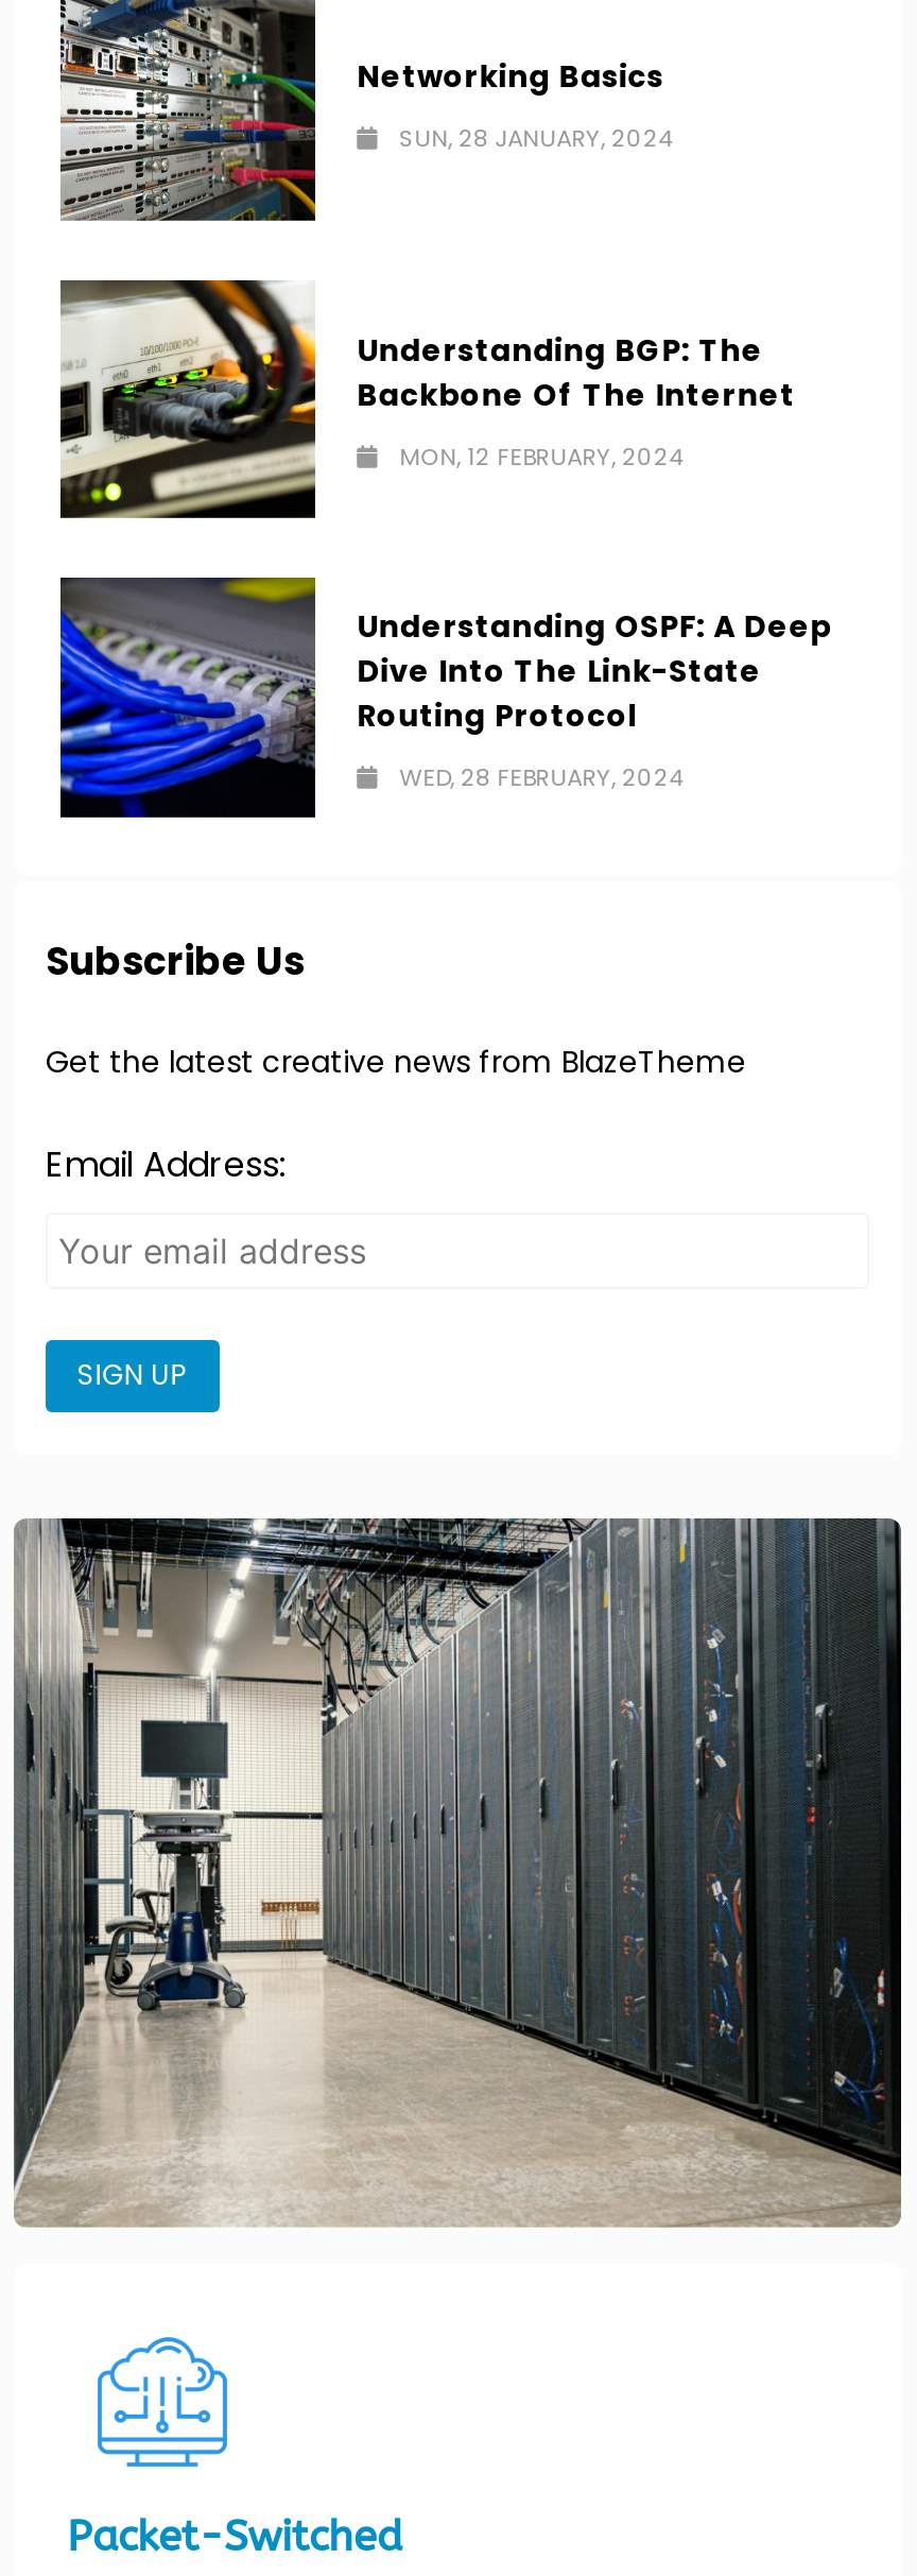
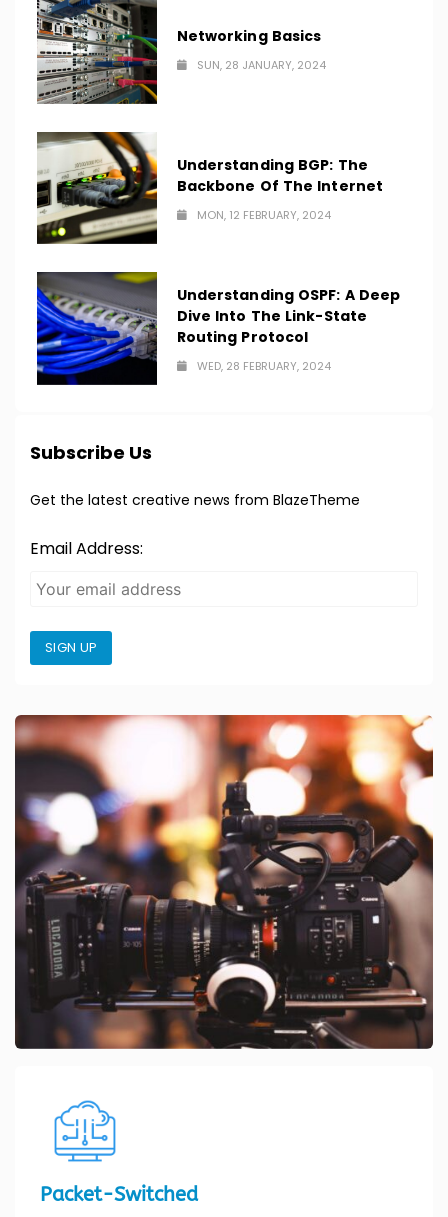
- [image]
+ [image]
